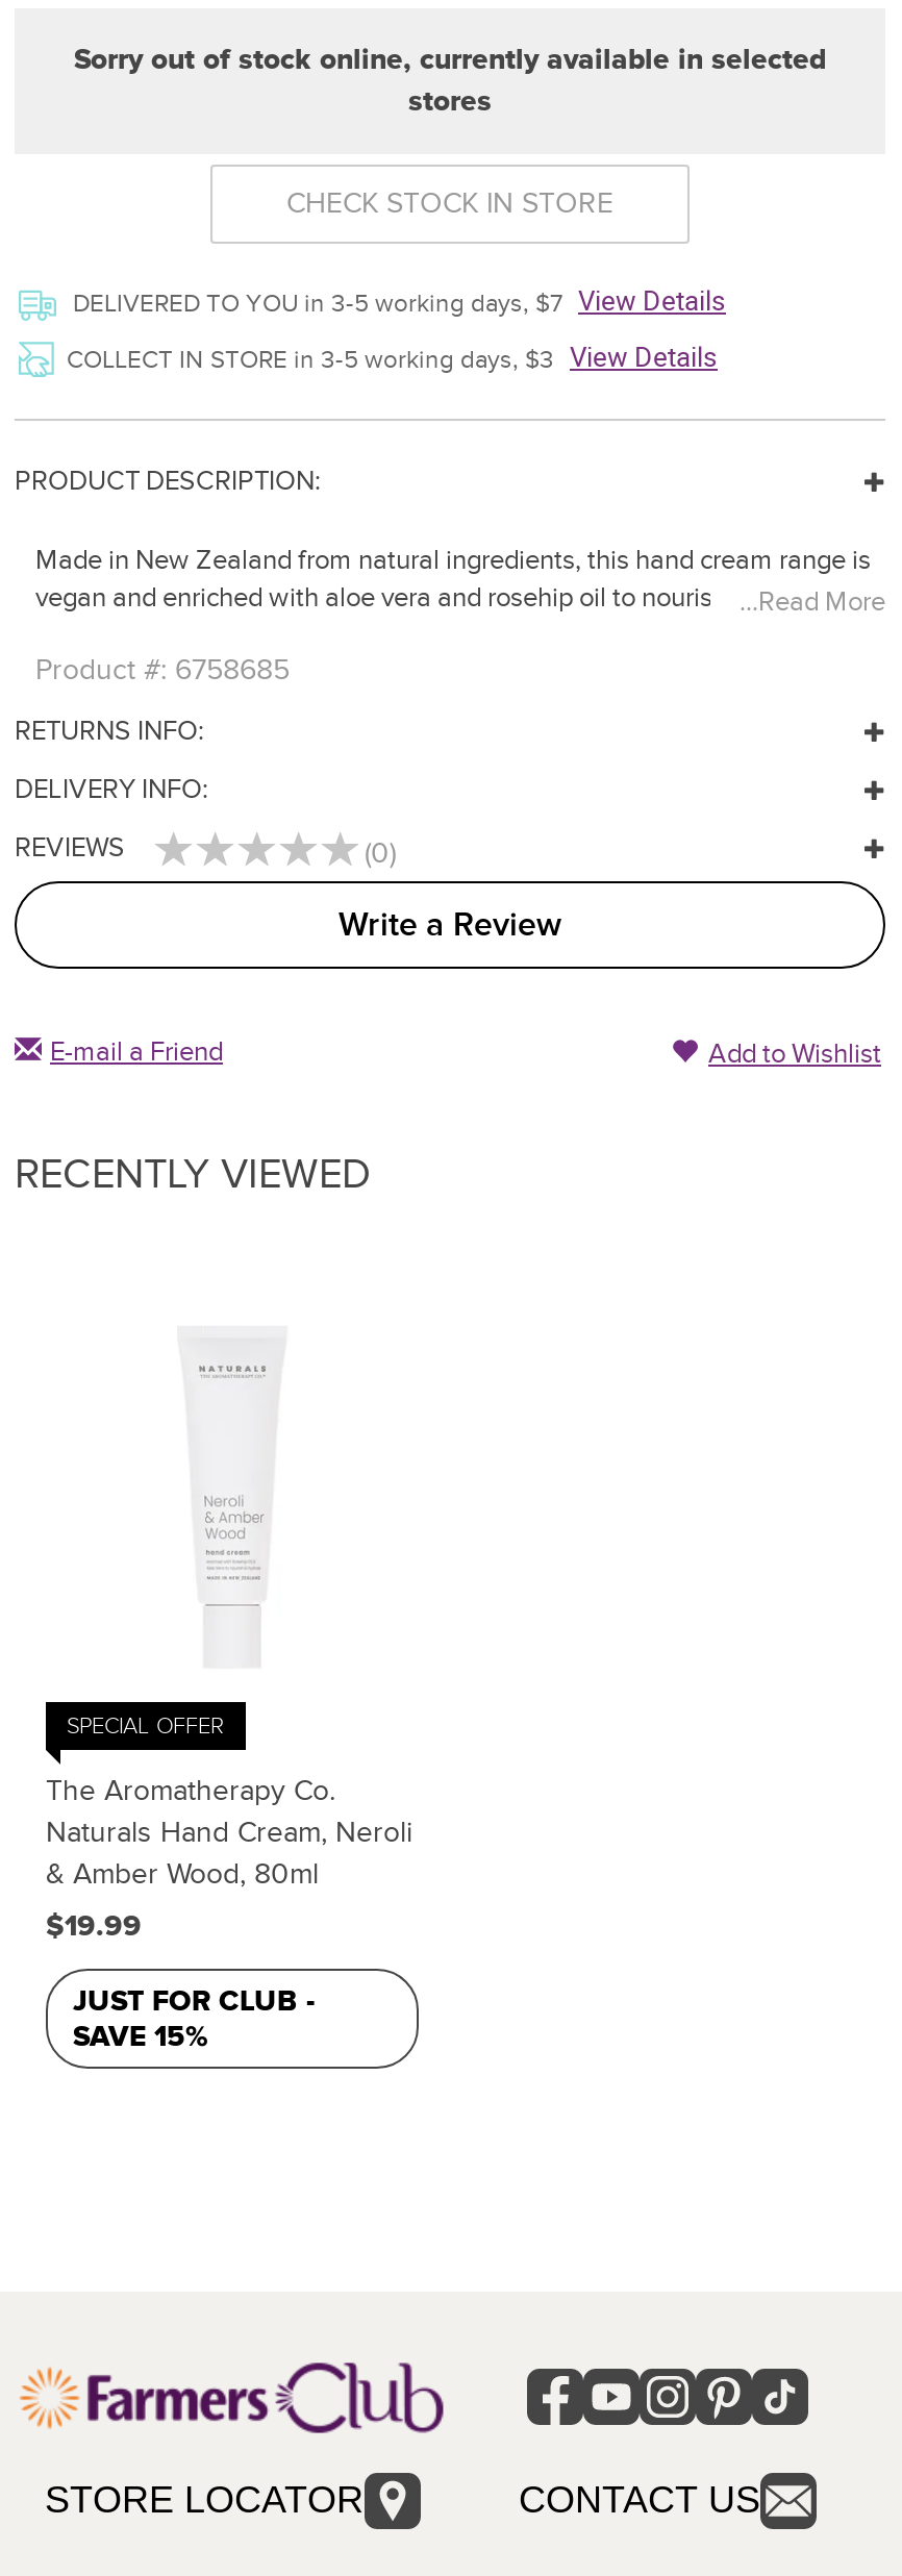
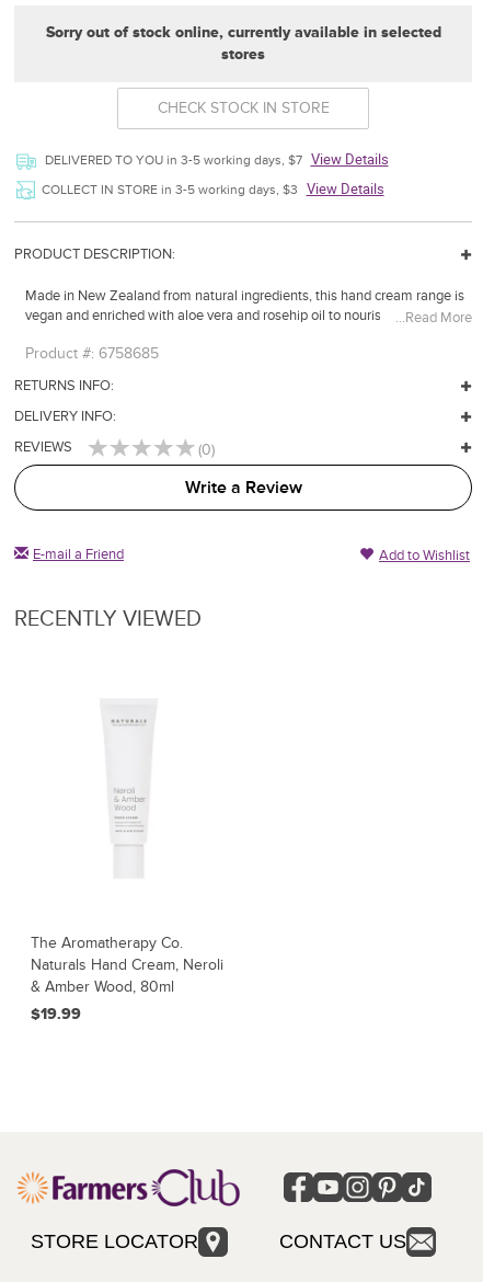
- SPECIAL OFFER

- JUST FOR CLUB -
- SAVE 15%
